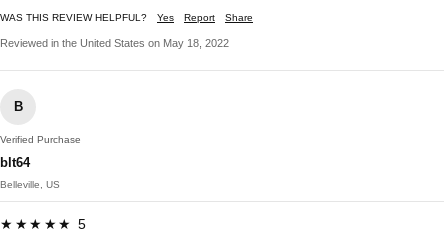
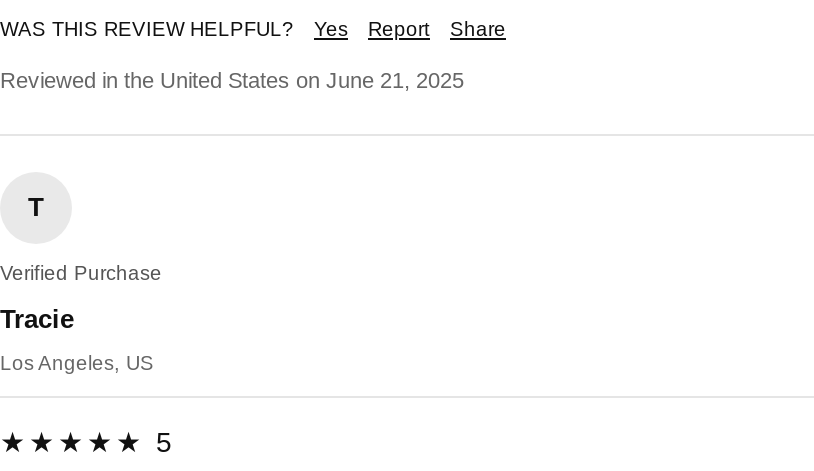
- Reviewed in the United States on May 18, 2022
+ Reviewed in the United States on June 21, 2025

- B
+ T

- blt64
+ Tracie

- Belleville, US
+ Los Angeles, US
